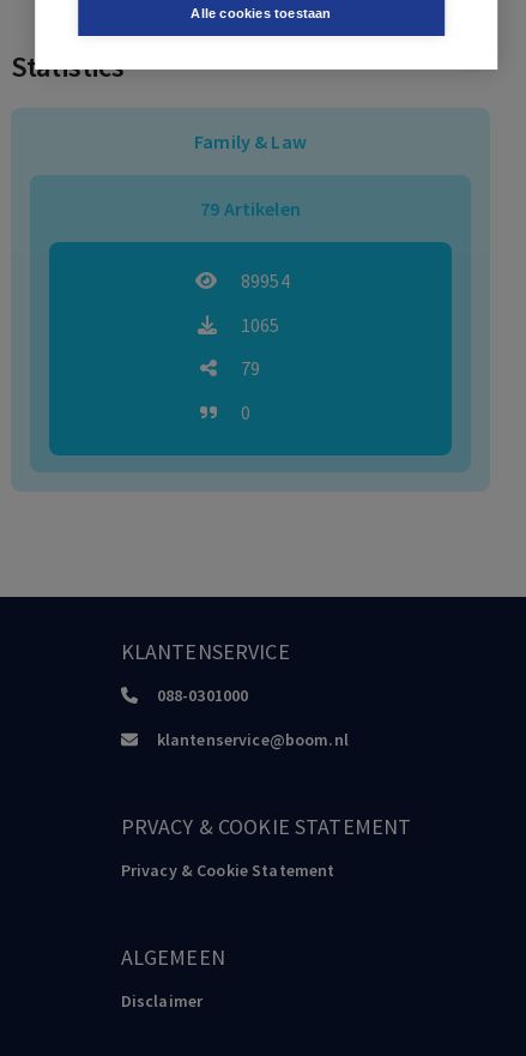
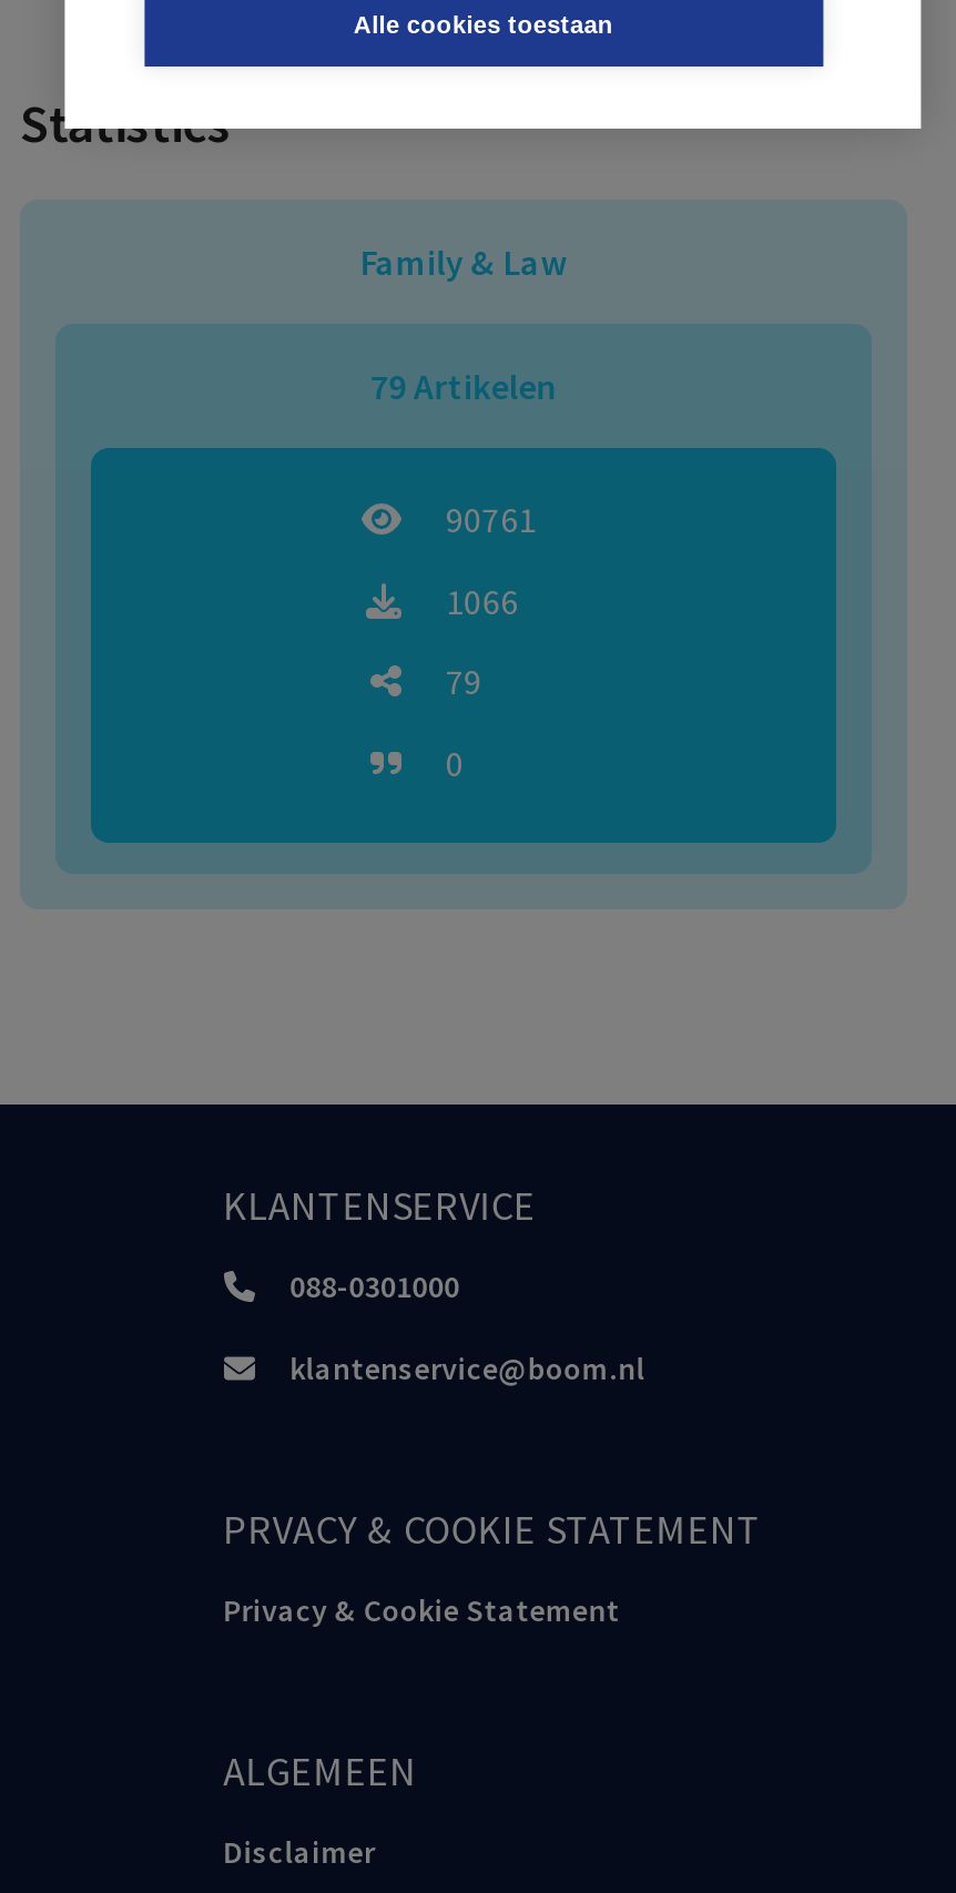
- 89954
+ 90761

- 1065
+ 1066
